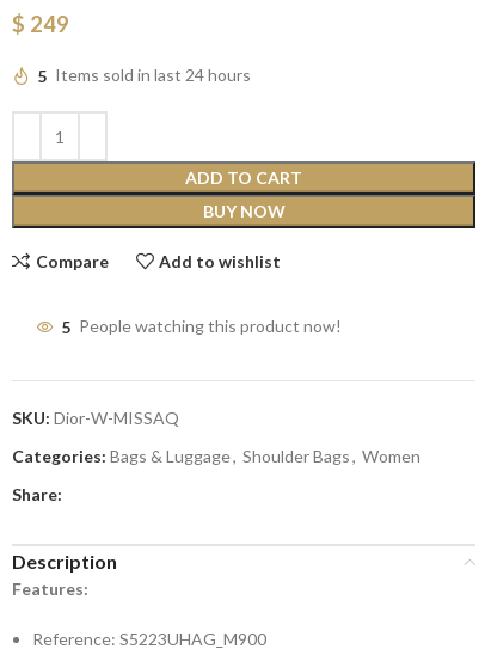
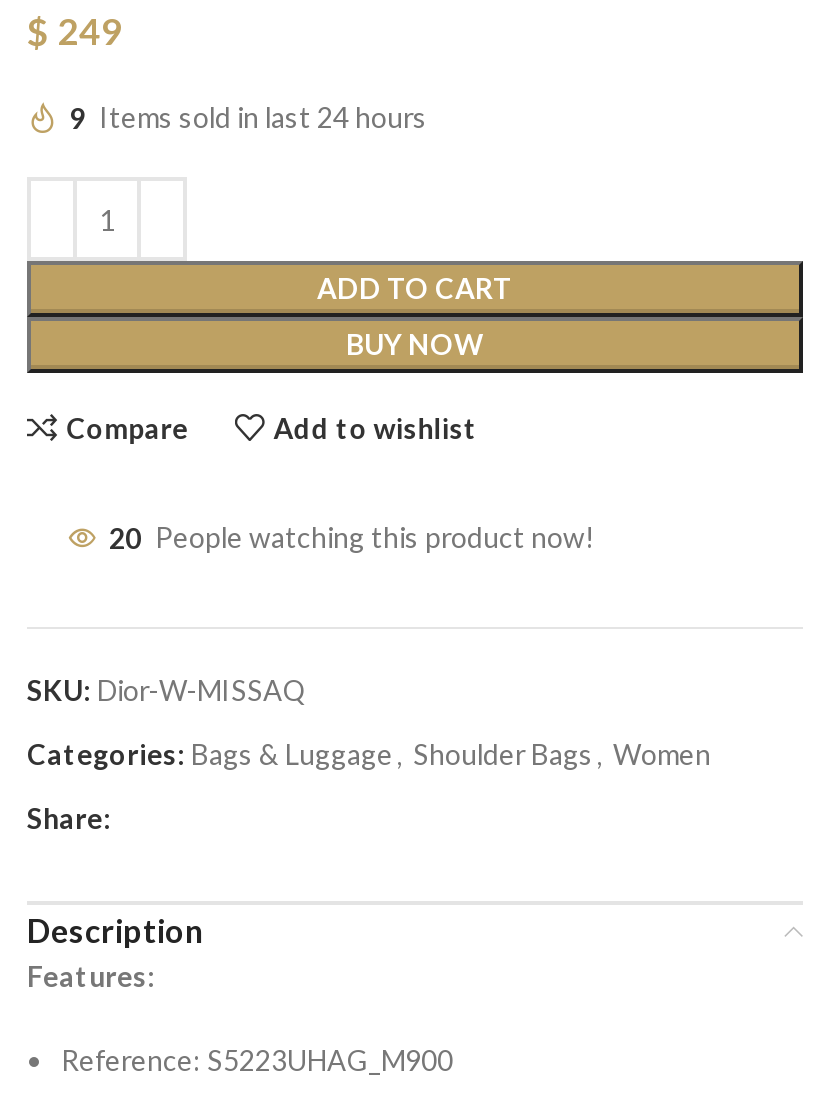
- 5 Items sold in last 24 hours
+ 9 Items sold in last 24 hours

- 5 People watching this product now!
+ 20 People watching this product now!
